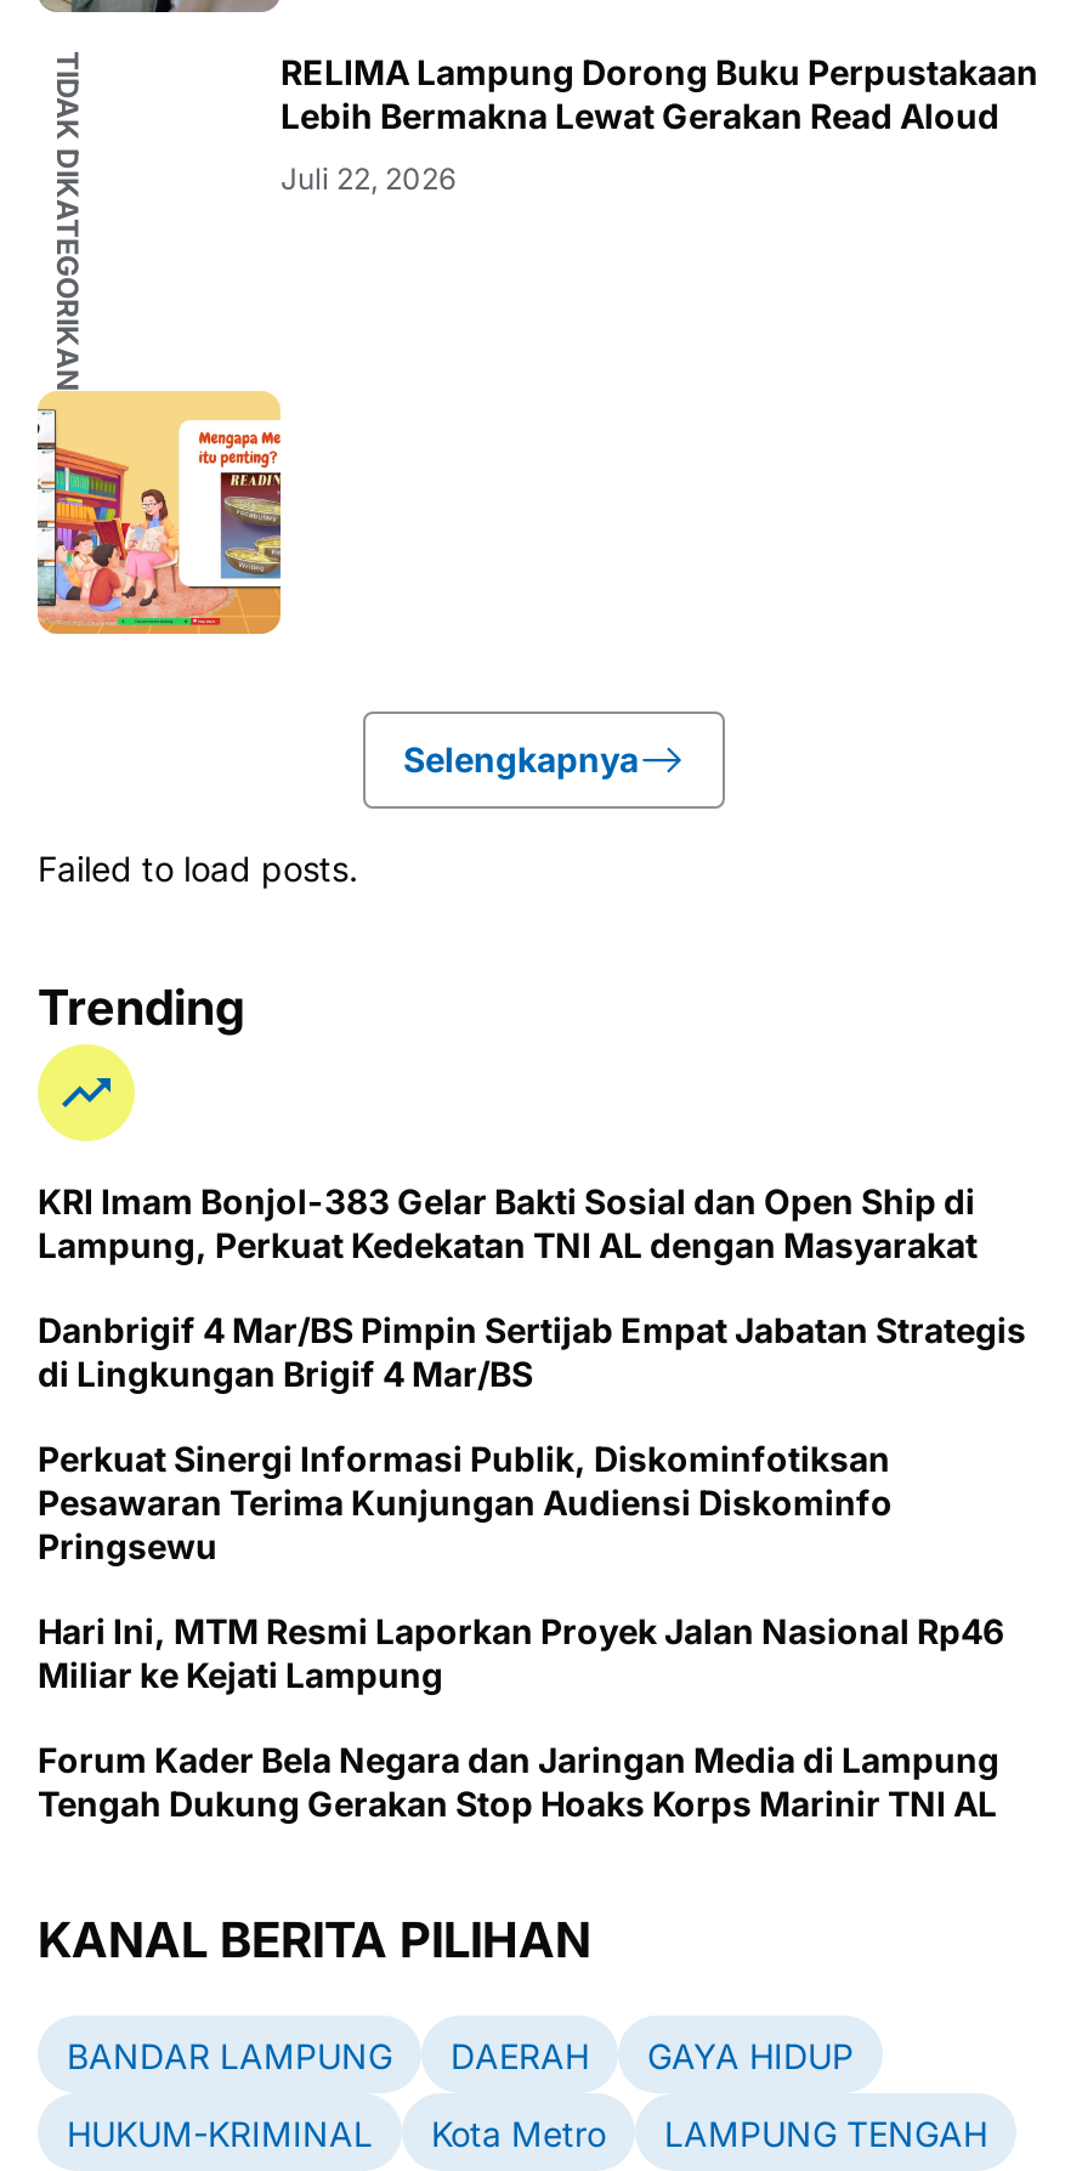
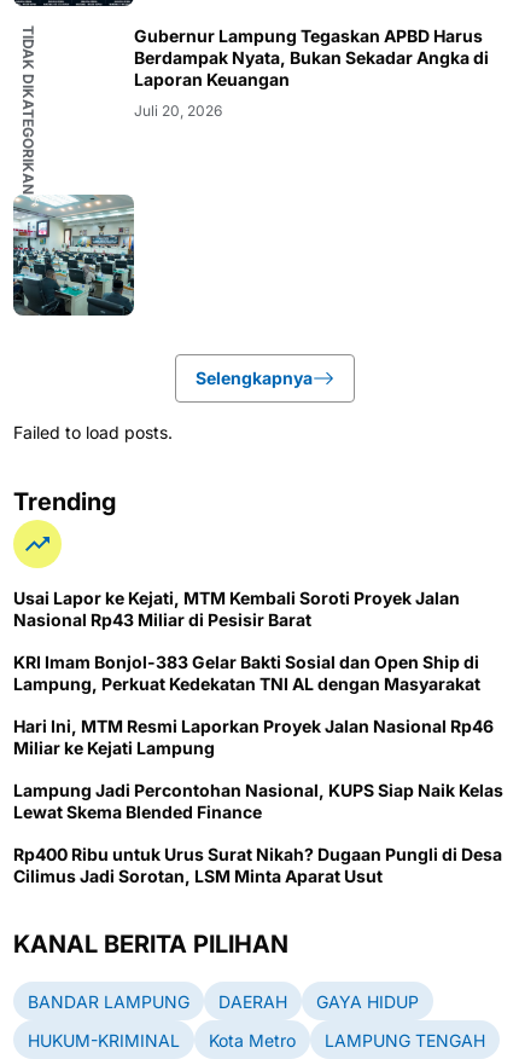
- RELIMA Lampung Dorong Buku Perpustakaan
- Lebih Bermakna Lewat Gerakan Read Aloud
+ Gubernur Lampung Tegaskan APBD Harus
+ Berdampak Nyata, Bukan Sekadar Angka di
+ Laporan Keuangan

- Juli 22, 2026
+ Juli 20, 2026

- [image]
+ [image]

+ Usai Lapor ke Kejati, MTM Kembali Soroti Proyek Jalan
+ Nasional Rp43 Miliar di Pesisir Barat

moved down: KRI Imam Bonjol-383 Gelar Bakti Sosial dan Open Ship di | Lampung, Perkuat Kedekatan TNI AL dengan Masyarakat

- Danbrigif 4 Mar/BS Pimpin Sertijab Empat Jabatan Strategis
- di Lingkungan Brigif 4 Mar/BS
- Perkuat Sinergi Informasi Publik, Diskominfotiksan
- Pesawaran Terima Kunjungan Audiensi Diskominfo
- Pringsewu

moved up: Hari Ini, MTM Resmi Laporkan Proyek Jalan Nasional Rp46 | Miliar ke Kejati Lampung

- Forum Kader Bela Negara dan Jaringan Media di Lampung
- Tengah Dukung Gerakan Stop Hoaks Korps Marinir TNI AL
+ Lampung Jadi Percontohan Nasional, KUPS Siap Naik Kelas
+ Lewat Skema Blended Finance
+ Rp400 Ribu untuk Urus Surat Nikah? Dugaan Pungli di Desa
+ Cilimus Jadi Sorotan, LSM Minta Aparat Usut
